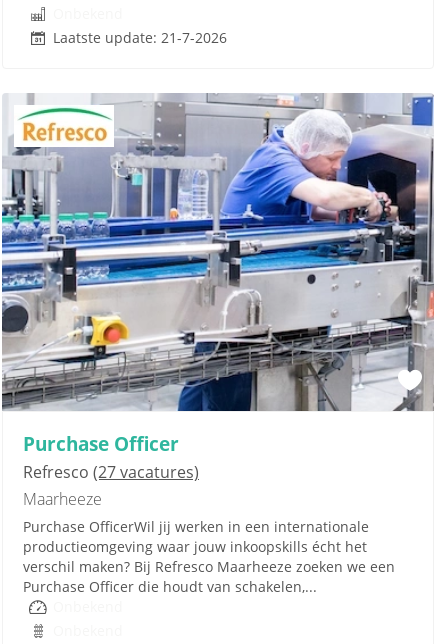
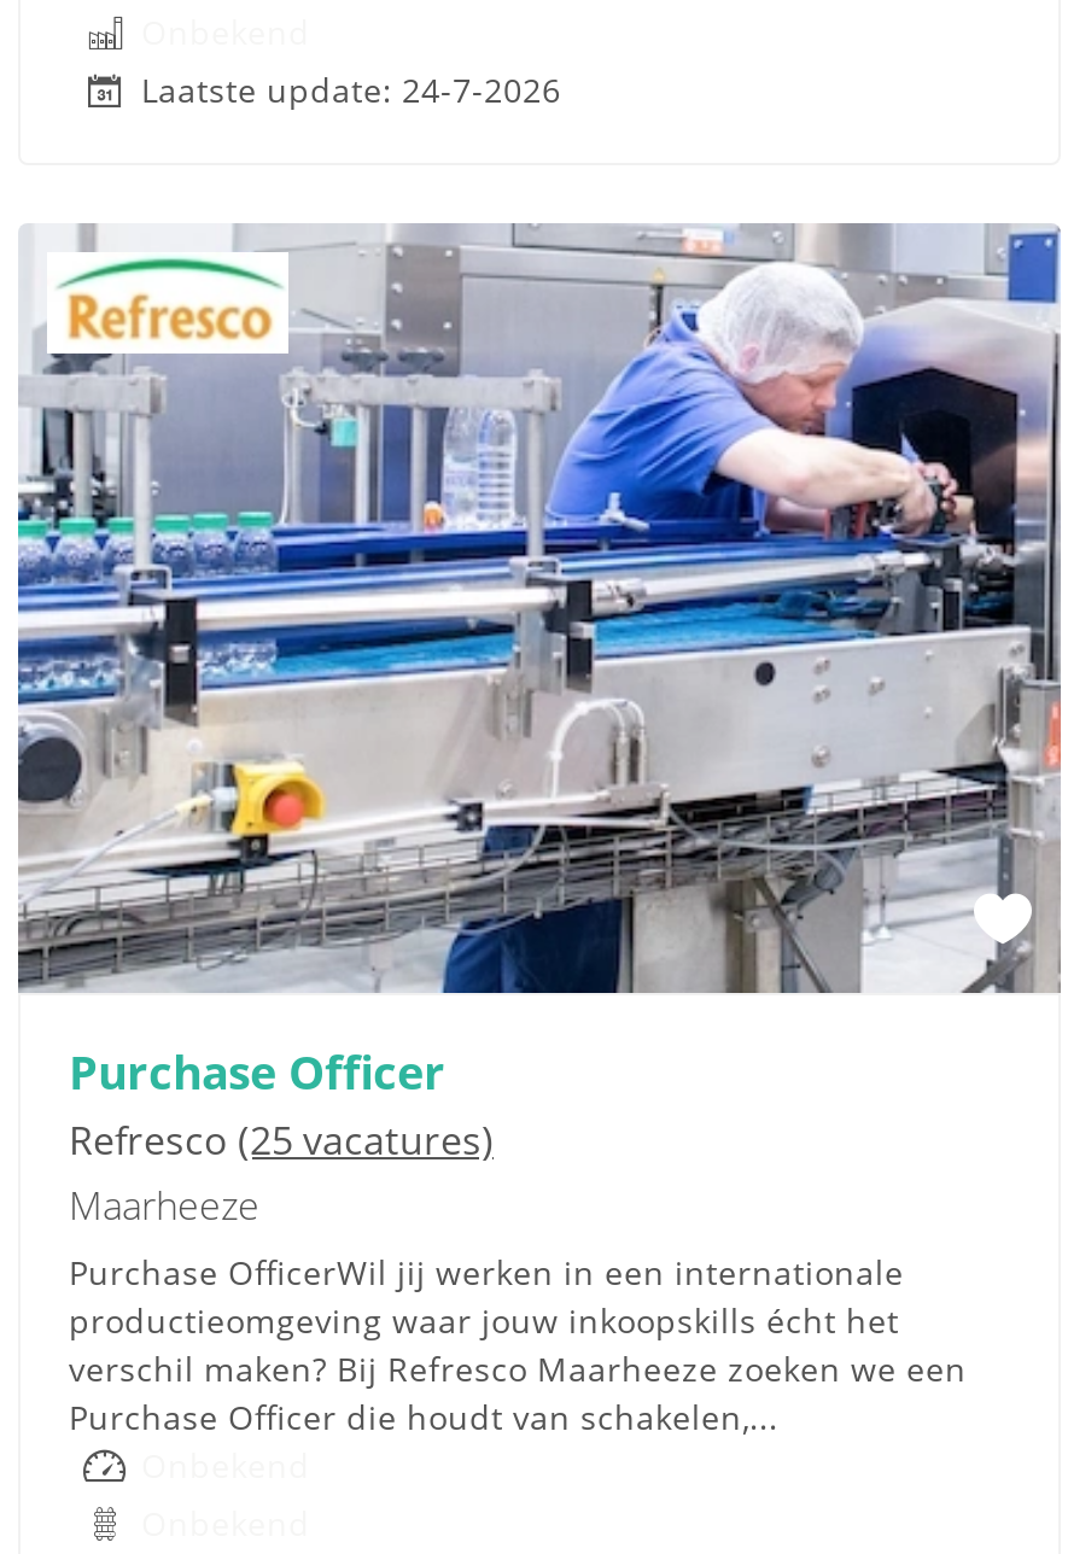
- Laatste update: 21-7-2026
+ Laatste update: 24-7-2026

- Refresco (27 vacatures)
+ Refresco (25 vacatures)
